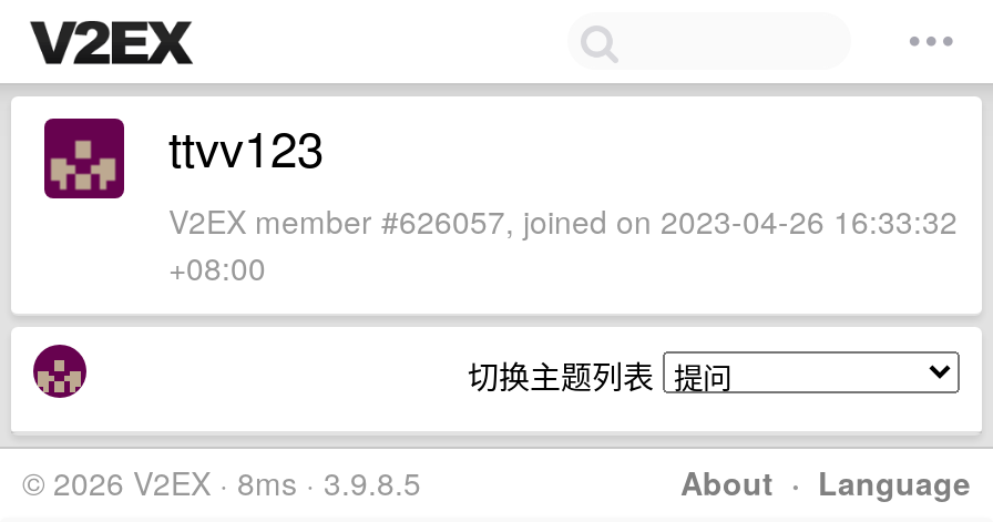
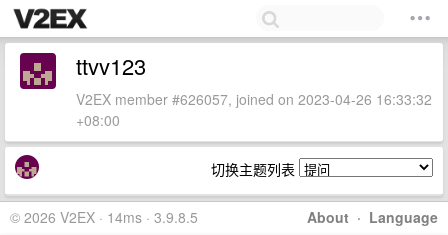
- © 2026 V2EX · 8ms · 3.9.8.5
+ © 2026 V2EX · 14ms · 3.9.8.5
